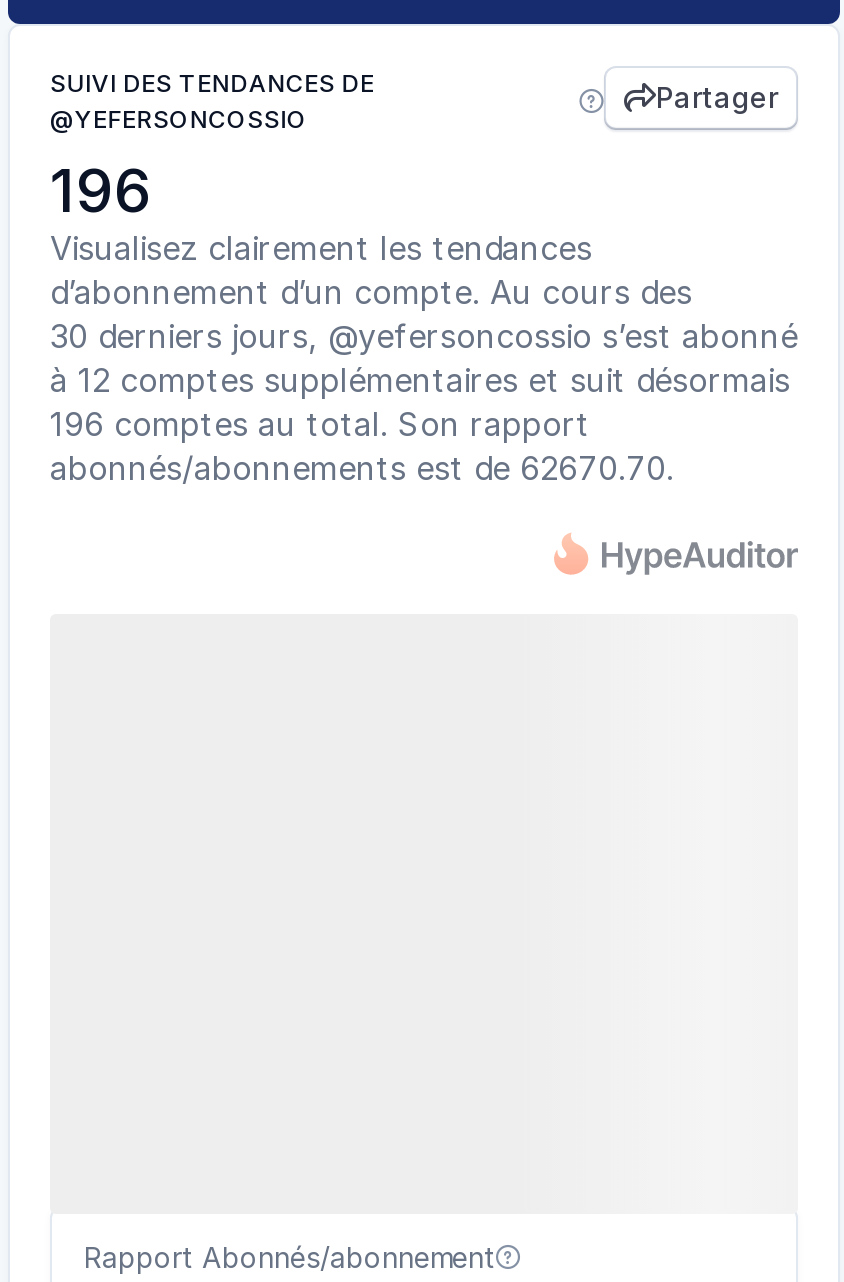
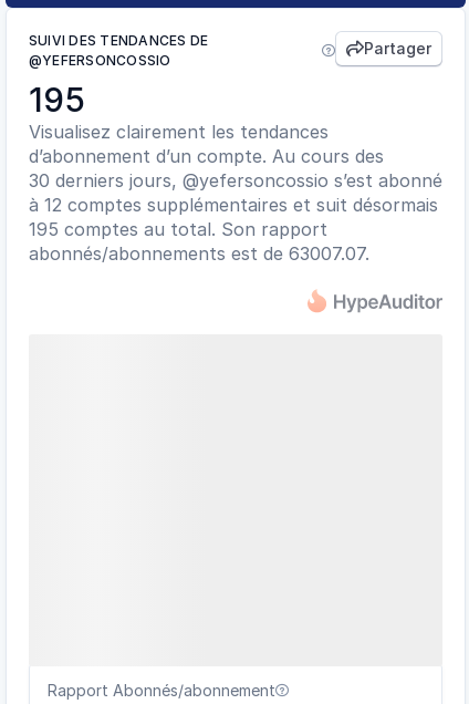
- 196
+ 195

- 196 comptes au total. Son rapport
+ 195 comptes au total. Son rapport

- abonnés/abonnements est de 62670.70.
+ abonnés/abonnements est de 63007.07.
